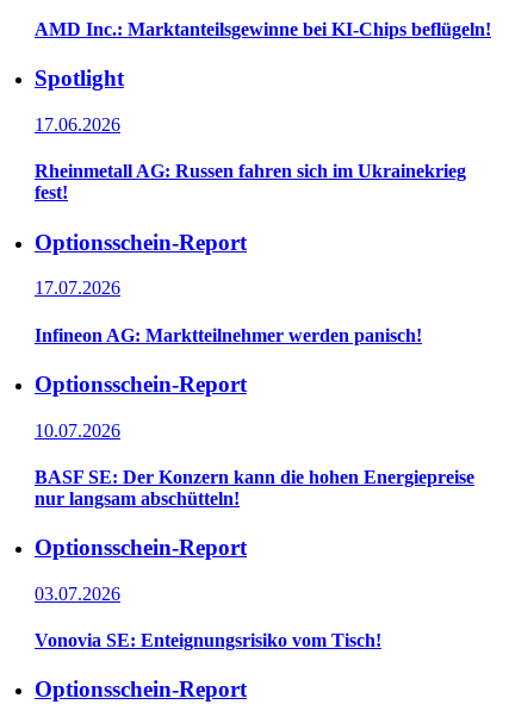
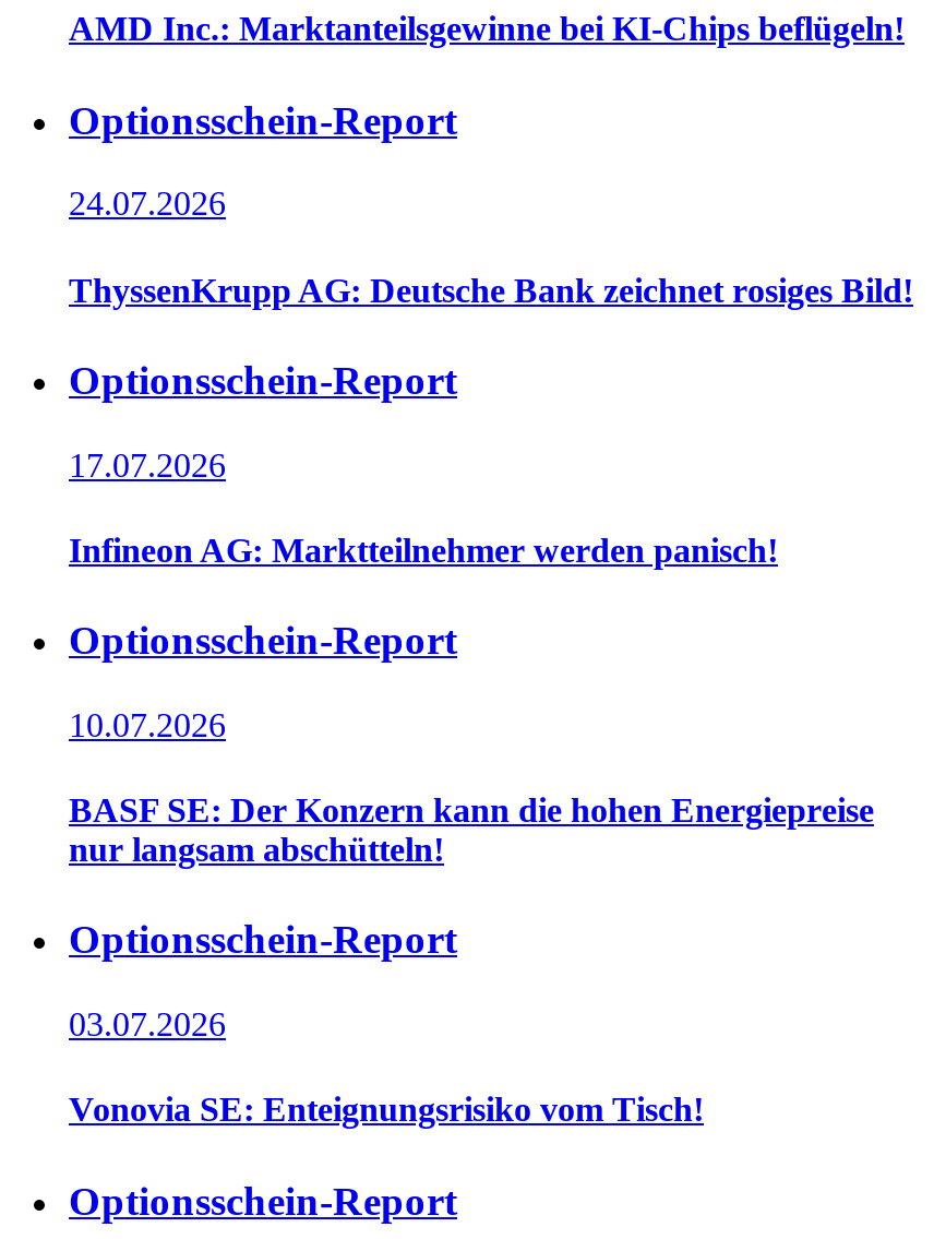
- Spotlight
+ Optionsschein-Report

- 17.06.2026
+ 24.07.2026

- Rheinmetall AG: Russen fahren sich im Ukrainekrieg
- fest!
+ ThyssenKrupp AG: Deutsche Bank zeichnet rosiges Bild!
